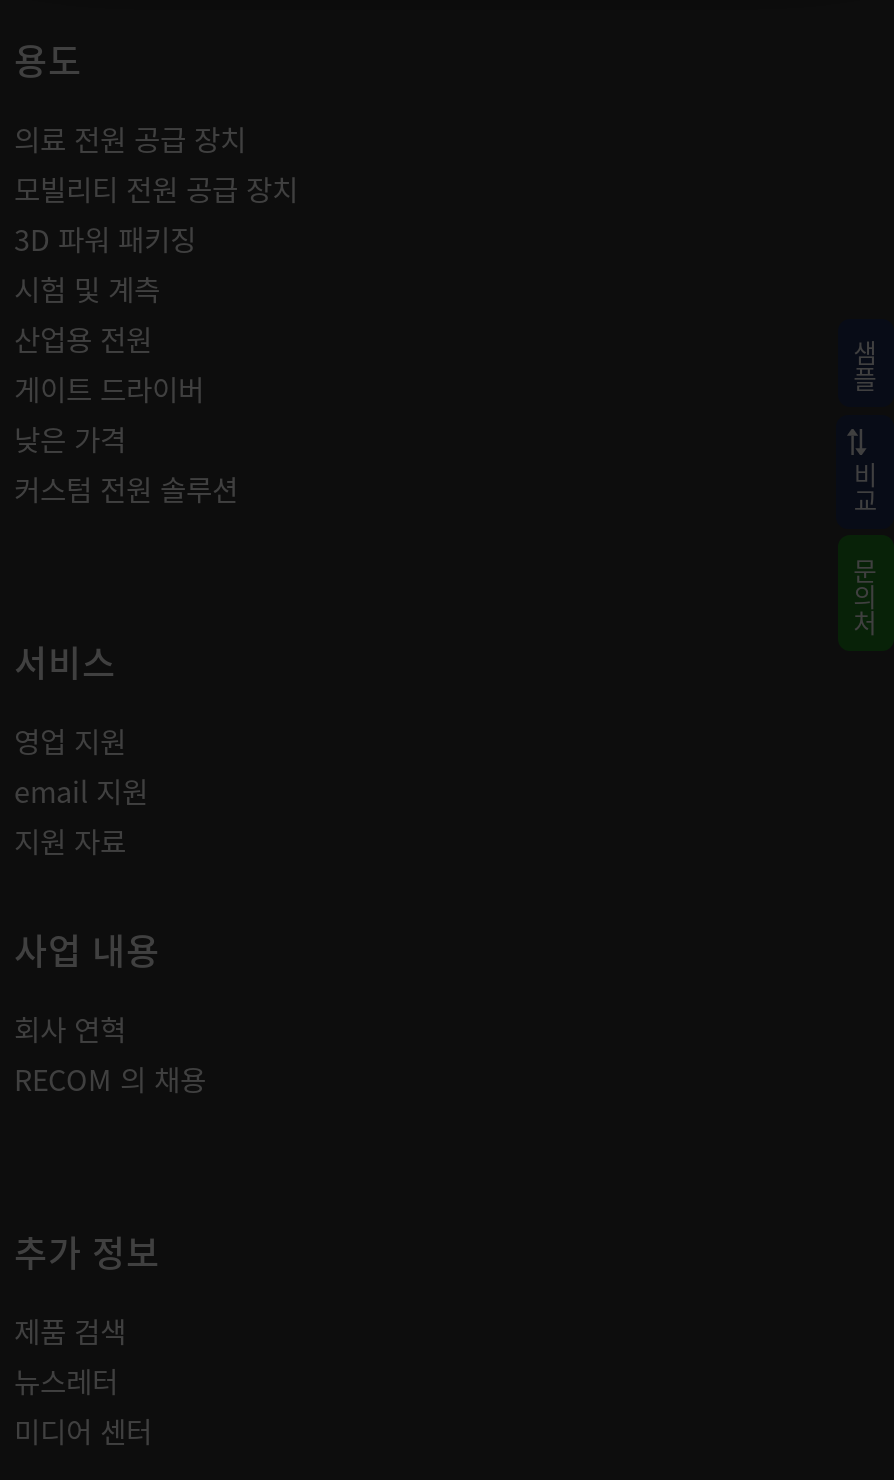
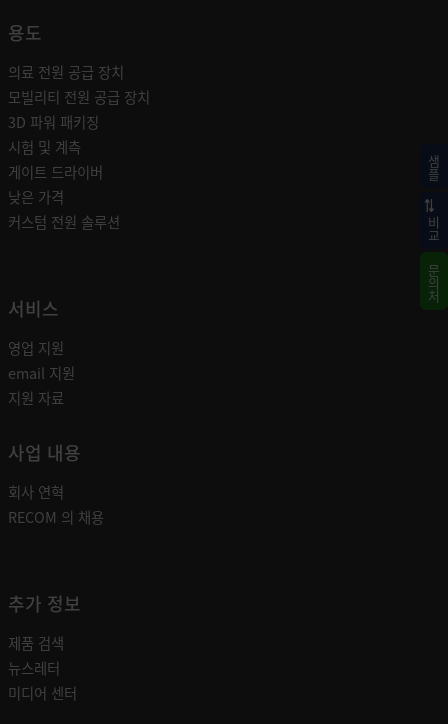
- 산업용 전원
